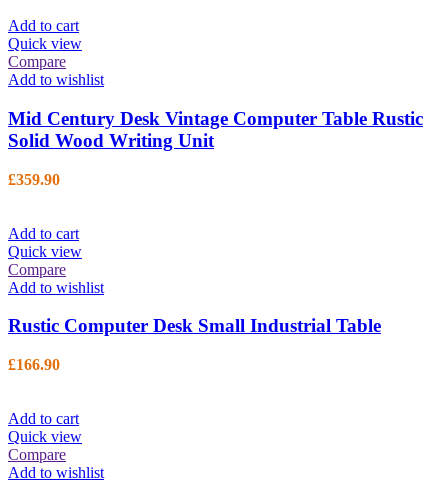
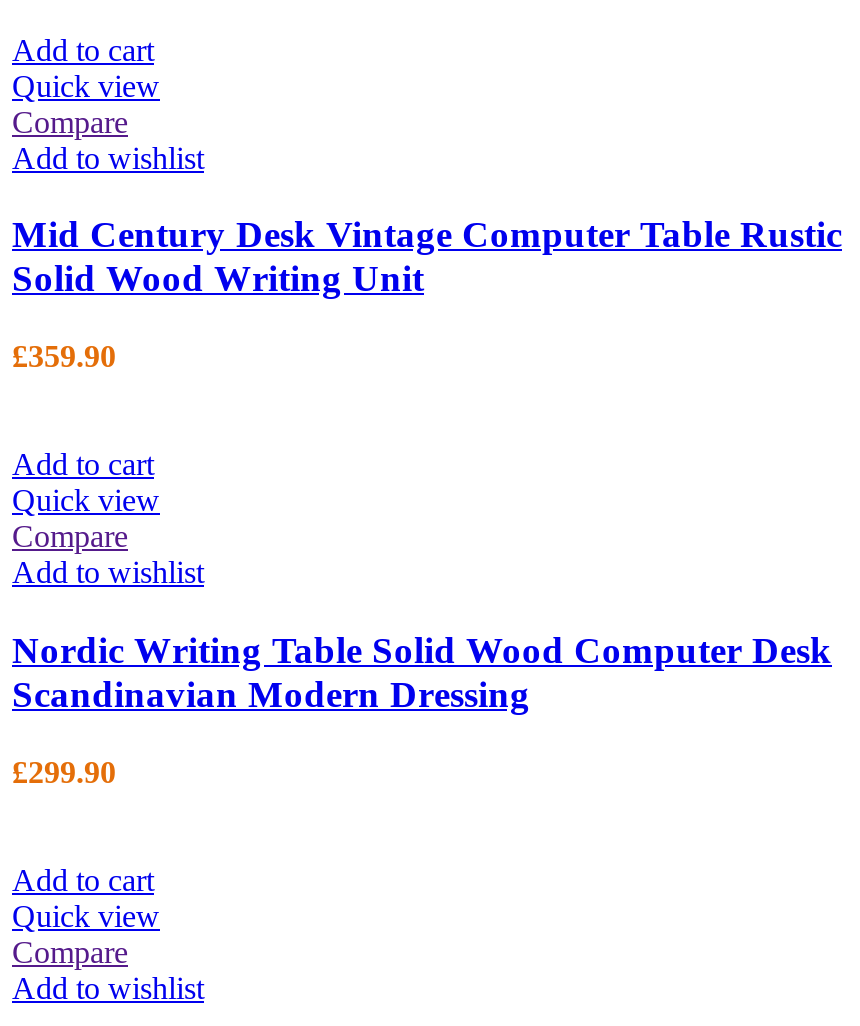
- Rustic Computer Desk Small Industrial Table
+ Nordic Writing Table Solid Wood Computer Desk
+ Scandinavian Modern Dressing

- £166.90
+ £299.90
